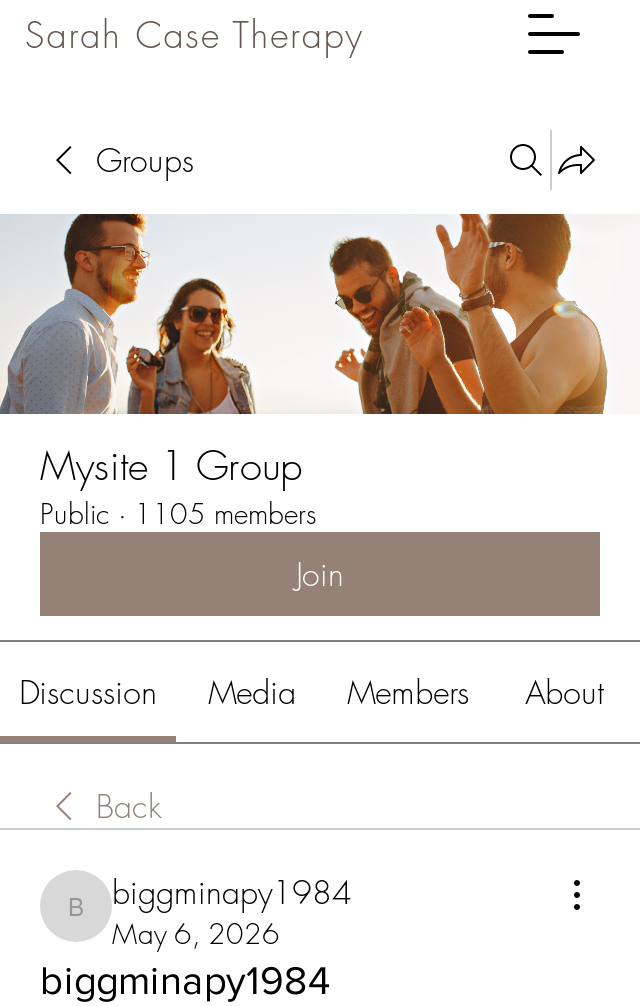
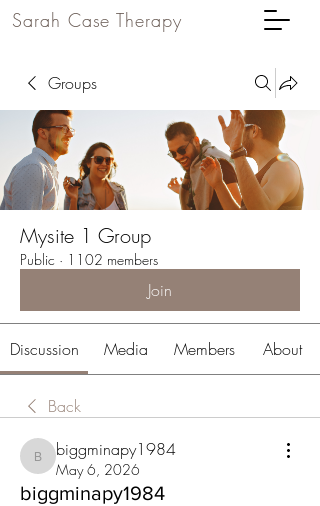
- Public · 1105 members
+ Public · 1102 members
